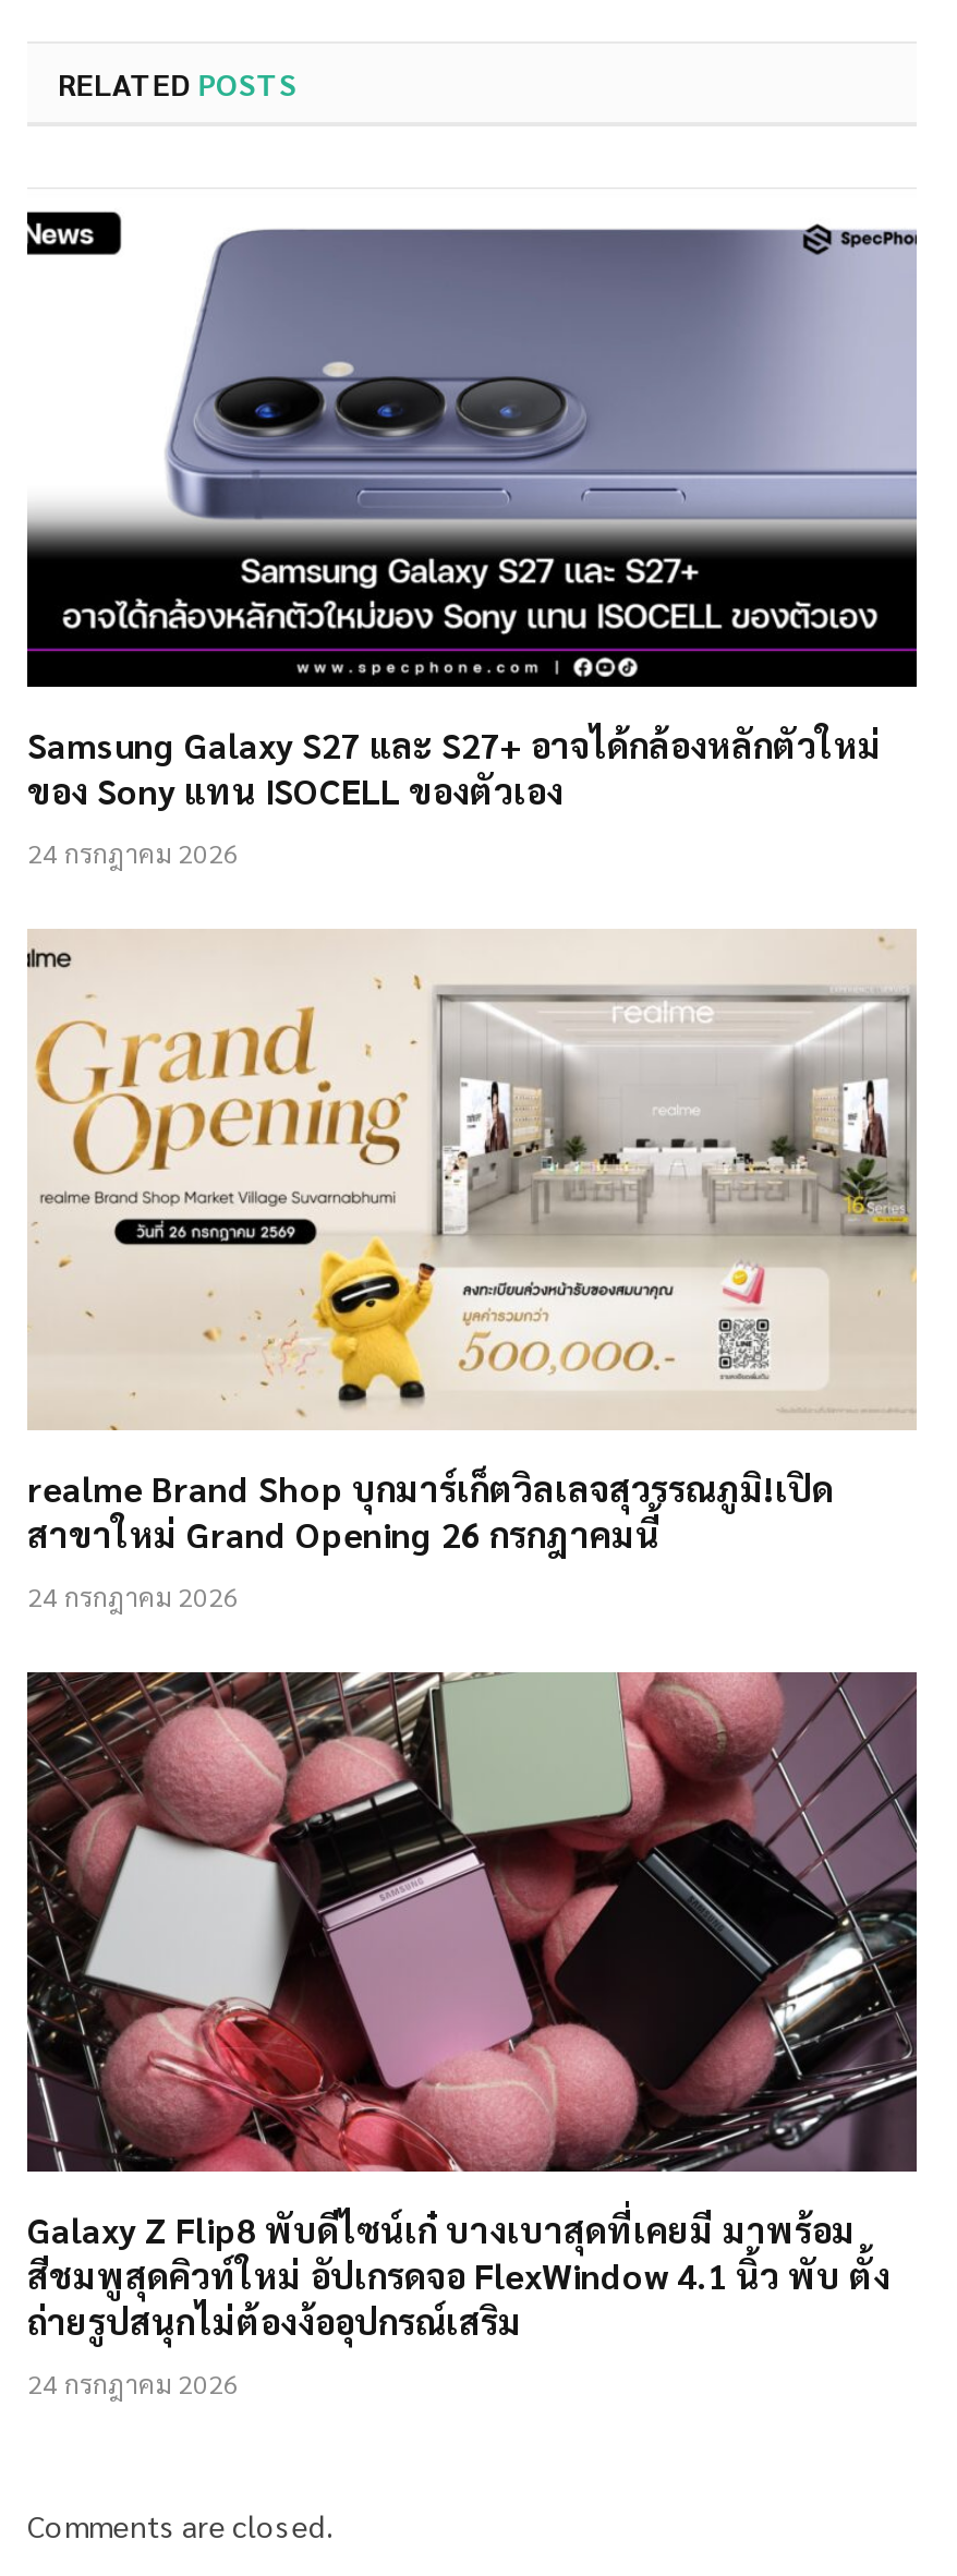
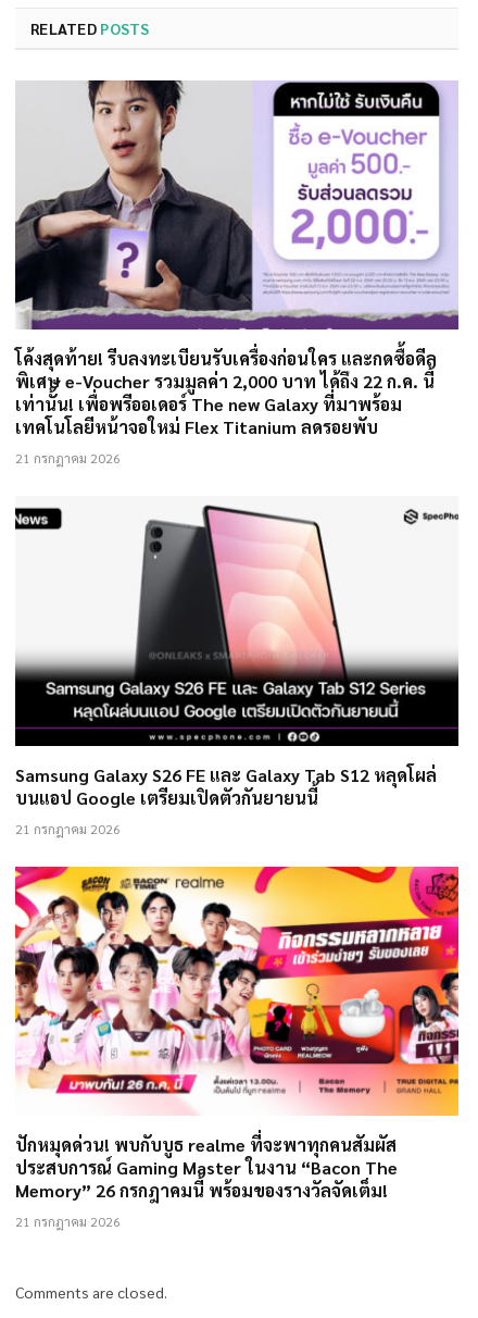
- [image]
- Samsung Galaxy S27 และ S27+ อาจได้กล้องหลักตัวใหม่
- ของ Sony แทน ISOCELL ของตัวเอง
+ [image]
+ โค้งสุดท้าย! รีบลงทะเบียนรับเครื่องก่อนใคร และกดซื้อดีล
+ พิเศษ e-Voucher รวมมูลค่า 2,000 บาท ได้ถึง 22 ก.ค. นี้
+ เท่านั้น! เพื่อพรีออเดอร์ The new Galaxy ที่มาพร้อม
+ เทคโนโลยีหน้าจอใหม่ Flex Titanium ลดรอยพับ

- 24 กรกฎาคม 2026
+ 21 กรกฎาคม 2026

- [image]
- realme Brand Shop บุกมาร์เก็ตวิลเลจสุวรรณภูมิ!เปิด
- สาขาใหม่ Grand Opening 26 กรกฎาคมนี้
+ [image]
+ Samsung Galaxy S26 FE และ Galaxy Tab S12 หลุดโผล่
+ บนแอป Google เตรียมเปิดตัวกันยายนนี้

- 24 กรกฎาคม 2026
+ 21 กรกฎาคม 2026

- [image]
- Galaxy Z Flip8 พับดีไซน์เก๋ บางเบาสุดที่เคยมี มาพร้อม
- สีชมพูสุดคิวท์ใหม่ อัปเกรดจอ FlexWindow 4.1 นิ้ว พับ ตั้ง
- ถ่ายรูปสนุกไม่ต้องง้ออุปกรณ์เสริม
+ [image]
+ ปักหมุดด่วน! พบกับบูธ realme ที่จะพาทุกคนสัมผัส
+ ประสบการณ์ Gaming Master ในงาน “Bacon The
+ Memory” 26 กรกฎาคมนี้ พร้อมของรางวัลจัดเต็ม!

- 24 กรกฎาคม 2026
+ 21 กรกฎาคม 2026
